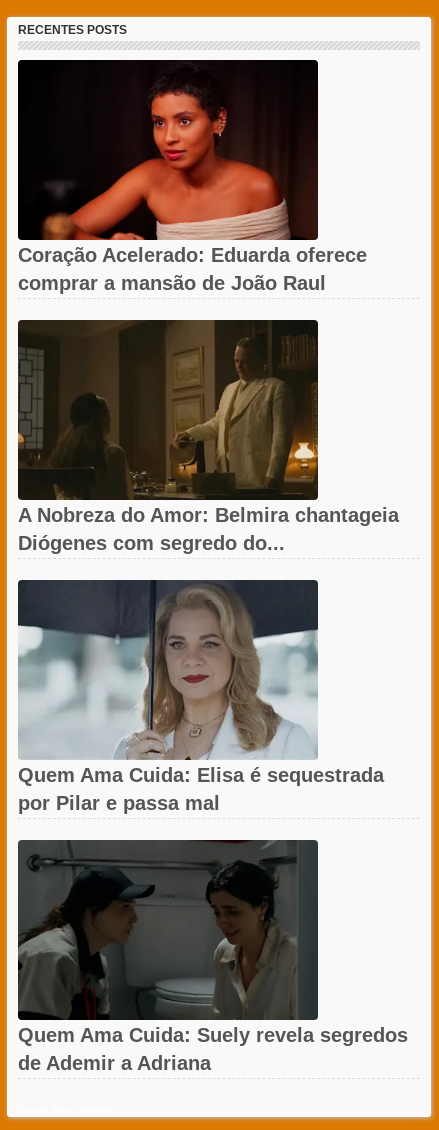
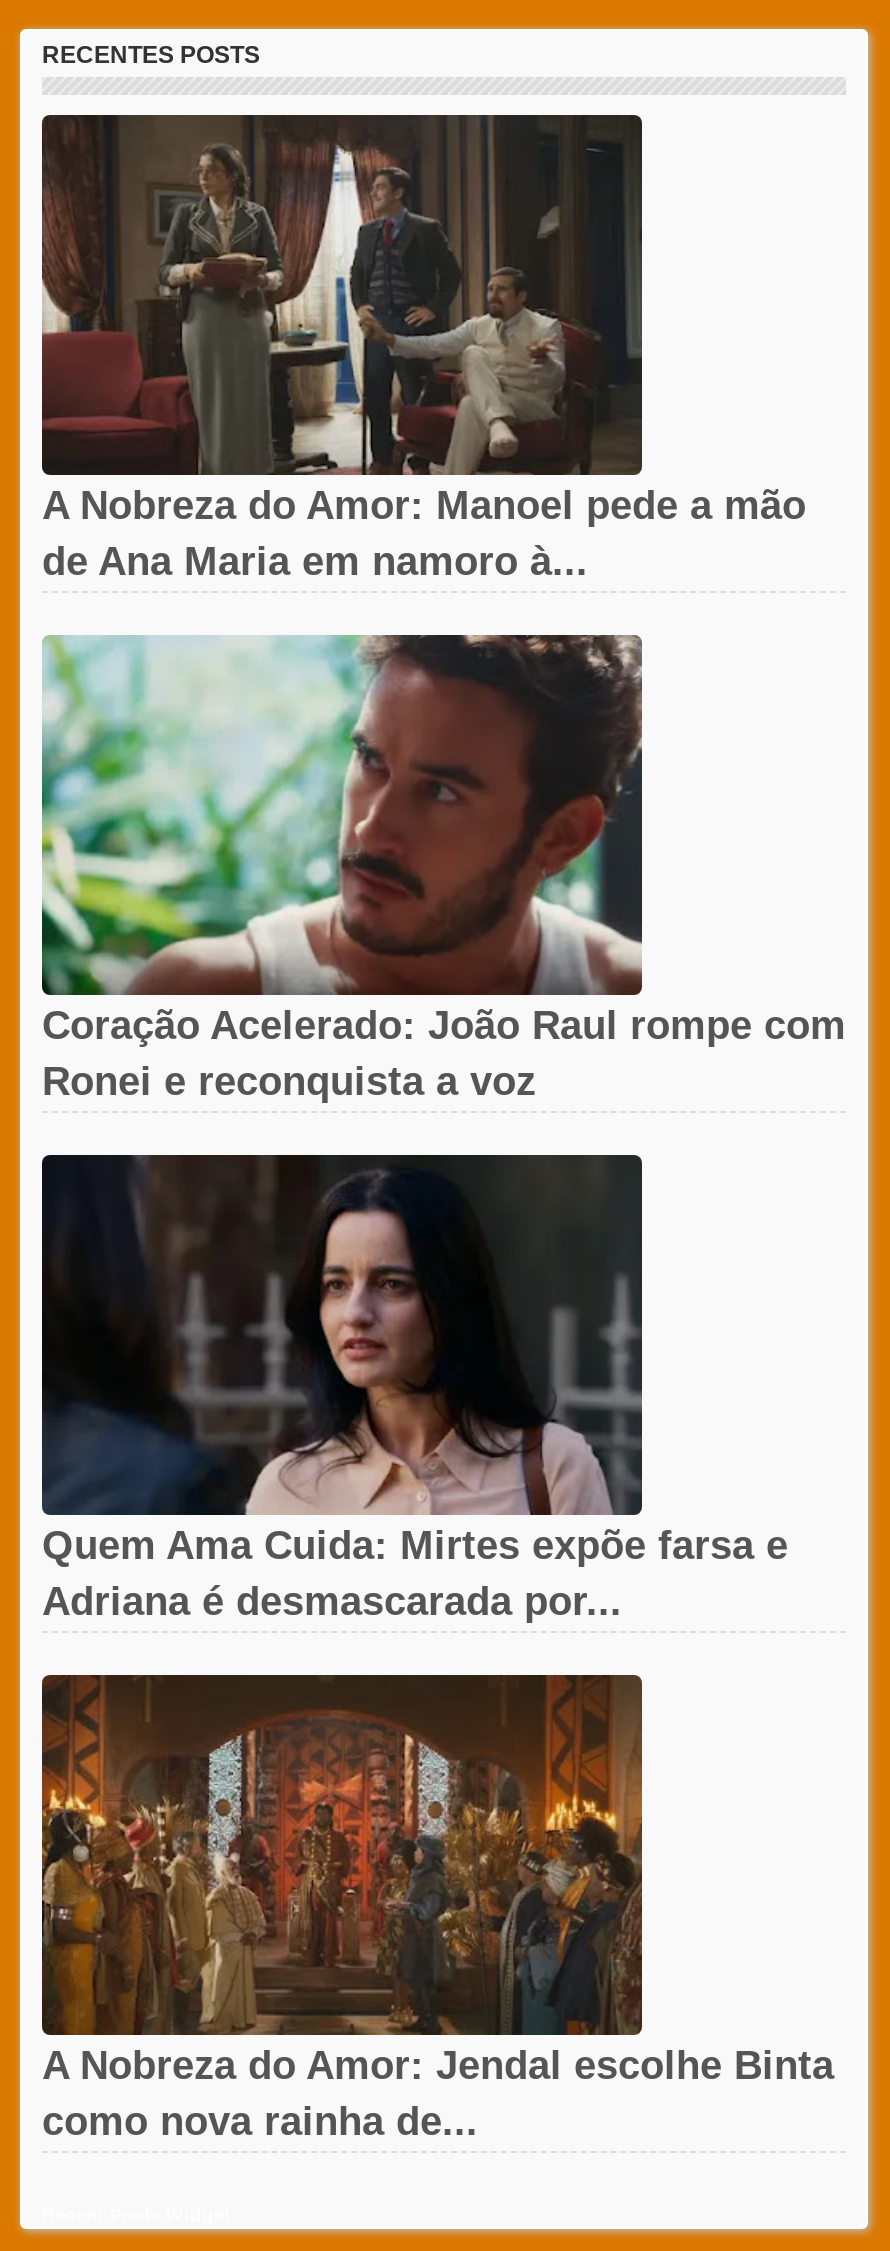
- [image]
- Coração Acelerado: Eduarda oferece
- comprar a mansão de João Raul
+ [image]
+ A Nobreza do Amor: Manoel pede a mão
+ de Ana Maria em namoro à...

- [image]
- A Nobreza do Amor: Belmira chantageia
- Diógenes com segredo do...
+ [image]
+ Coração Acelerado: João Raul rompe com
+ Ronei e reconquista a voz

- [image]
- Quem Ama Cuida: Elisa é sequestrada
- por Pilar e passa mal
+ [image]
+ Quem Ama Cuida: Mirtes expõe farsa e
+ Adriana é desmascarada por...

- [image]
- Quem Ama Cuida: Suely revela segredos
- de Ademir a Adriana
+ [image]
+ A Nobreza do Amor: Jendal escolhe Binta
+ como nova rainha de...
